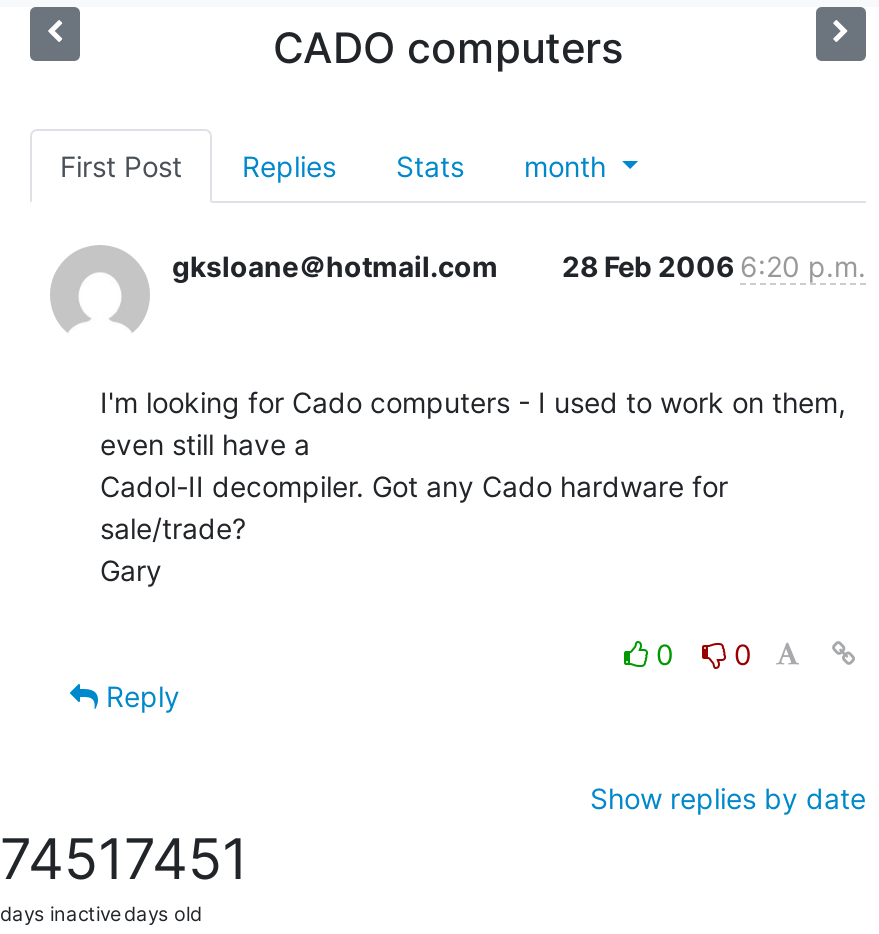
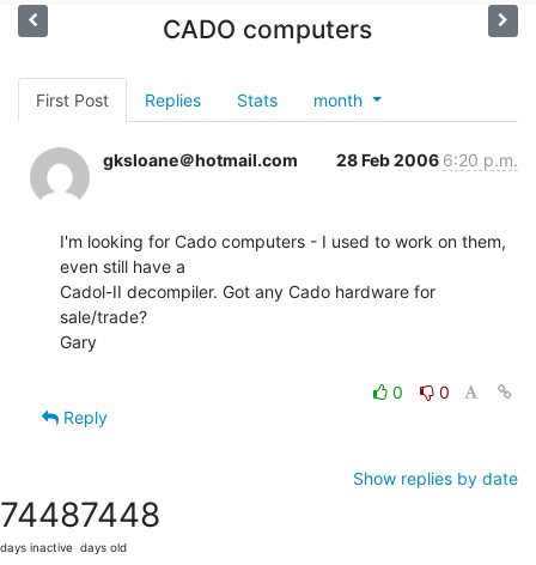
- 7451
+ 7448

- 7451
+ 7448
